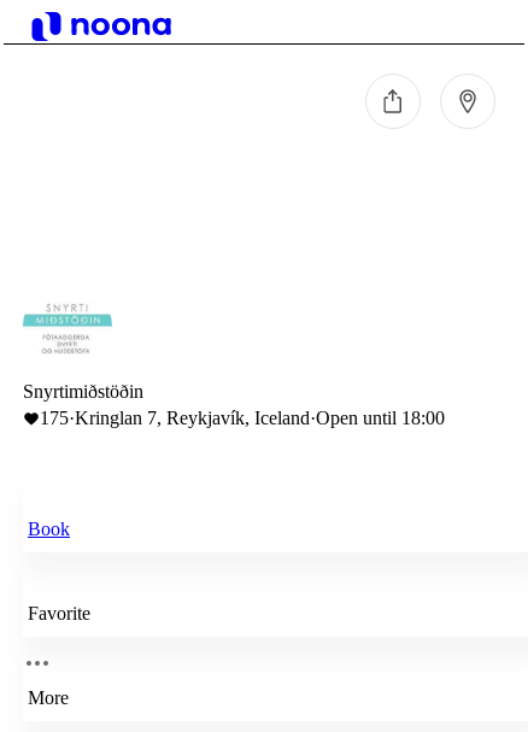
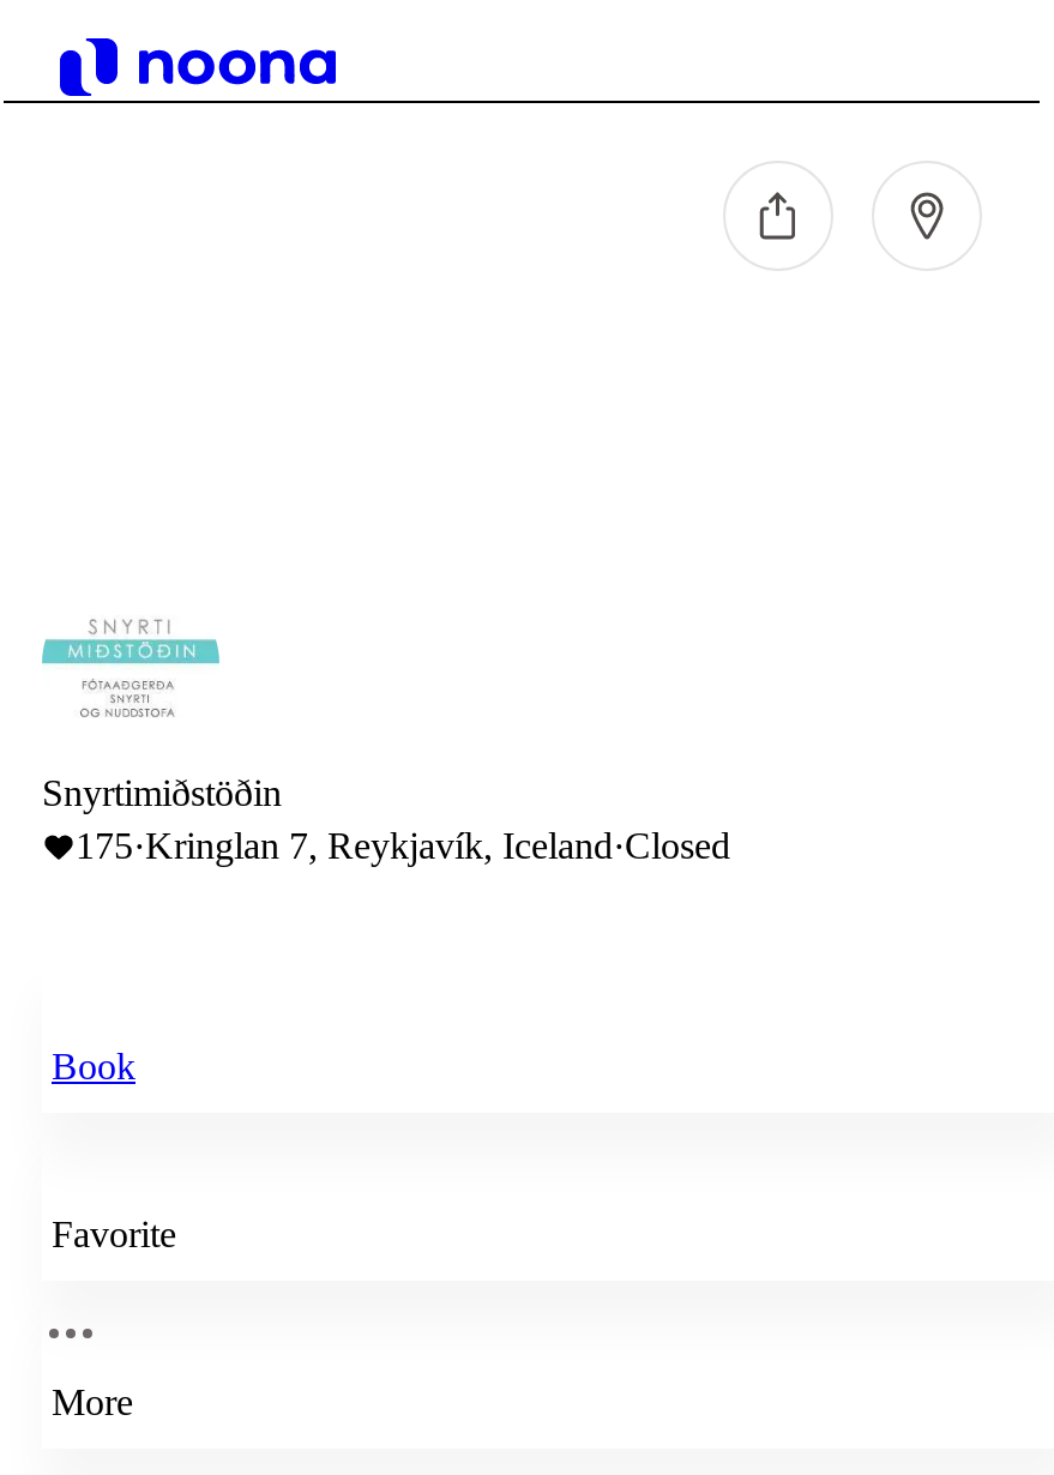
- 175·Kringlan 7, Reykjavík, Iceland·Open until 18:00
+ 175·Kringlan 7, Reykjavík, Iceland·Closed
